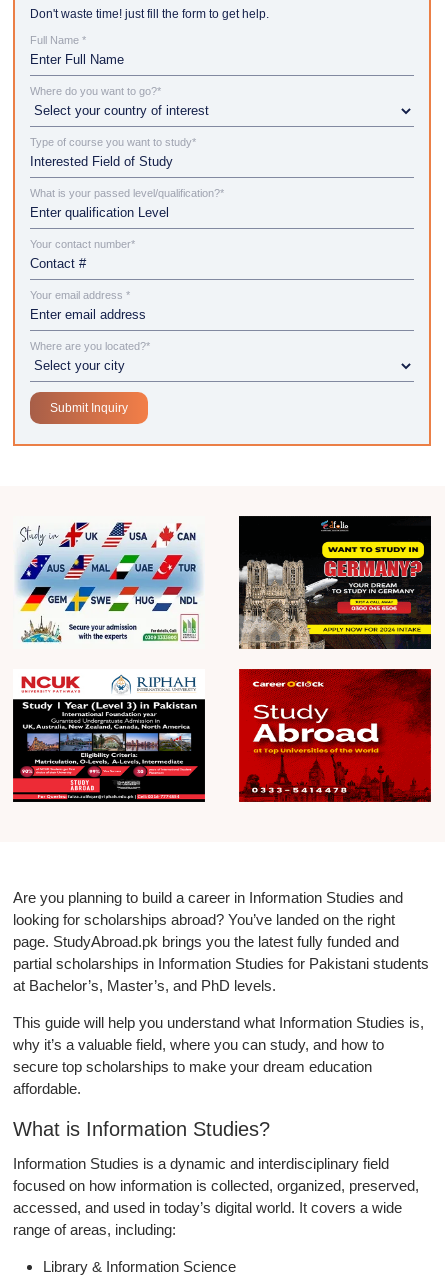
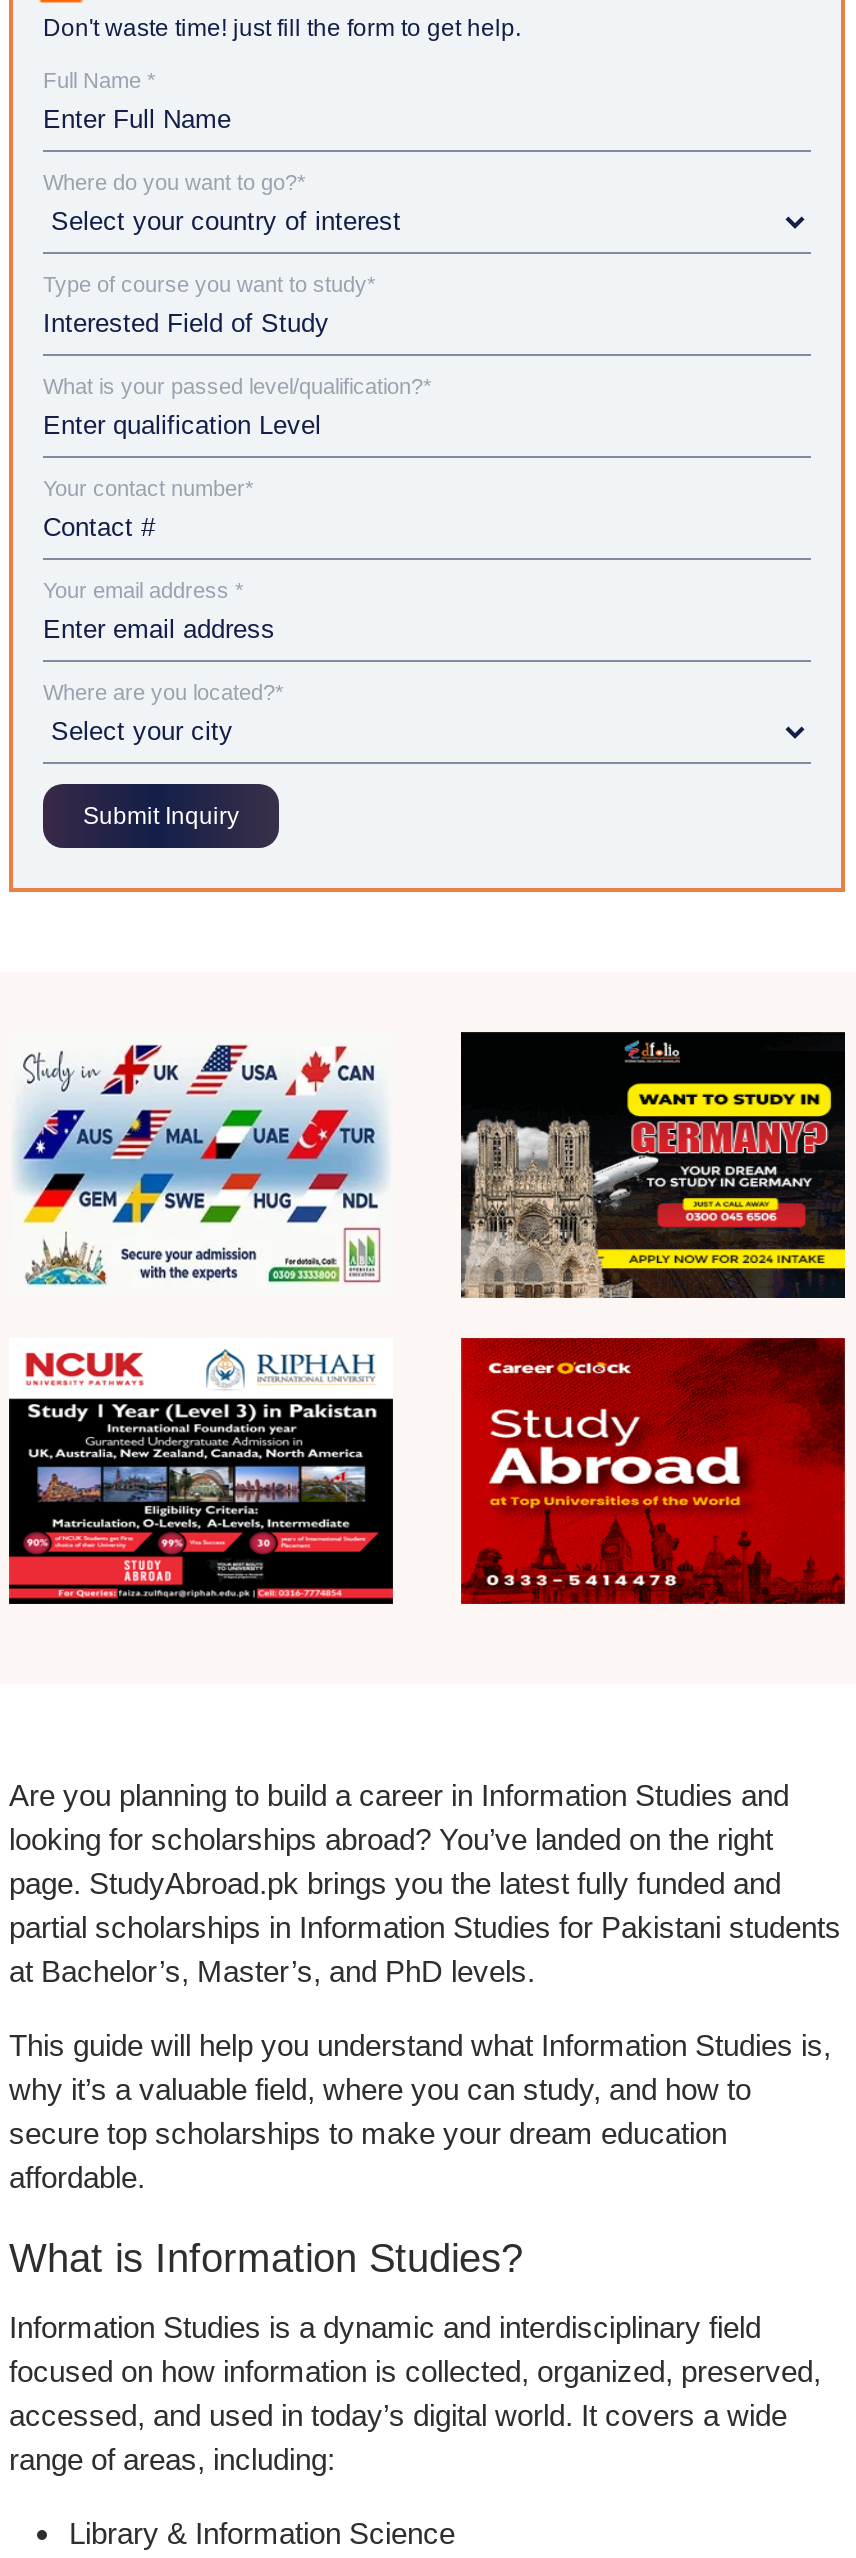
- [image]
+ [image]
